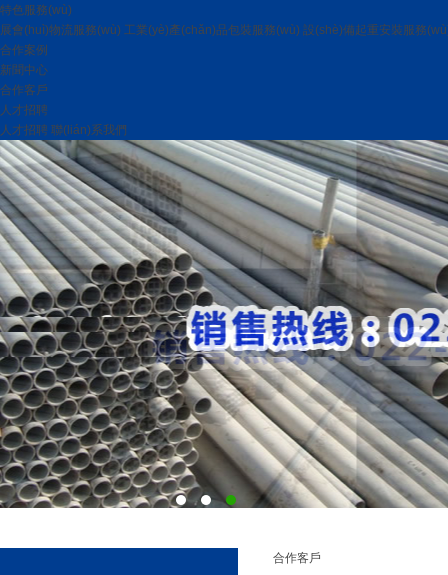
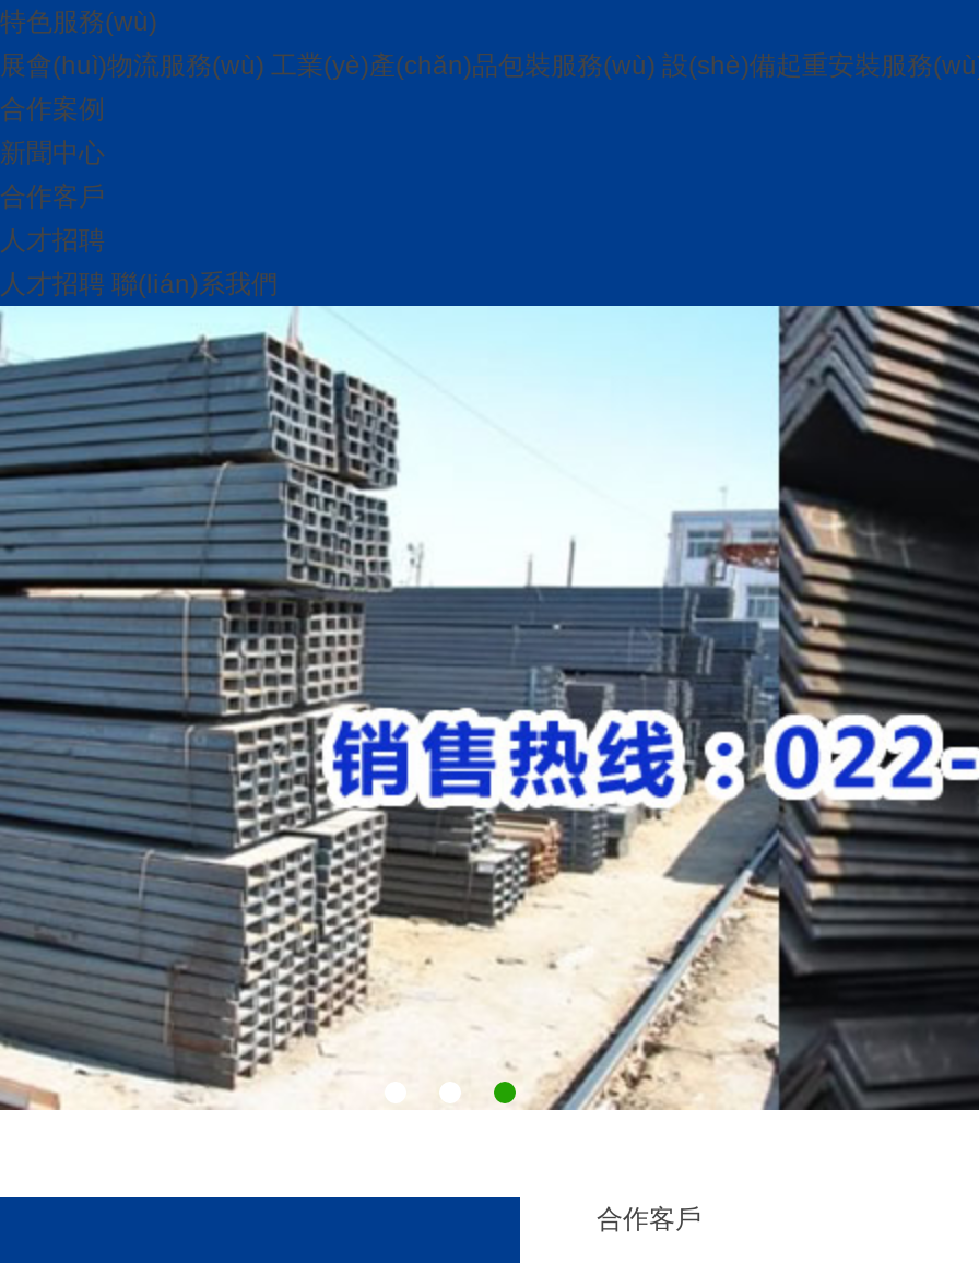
- [image]
+ [image]
